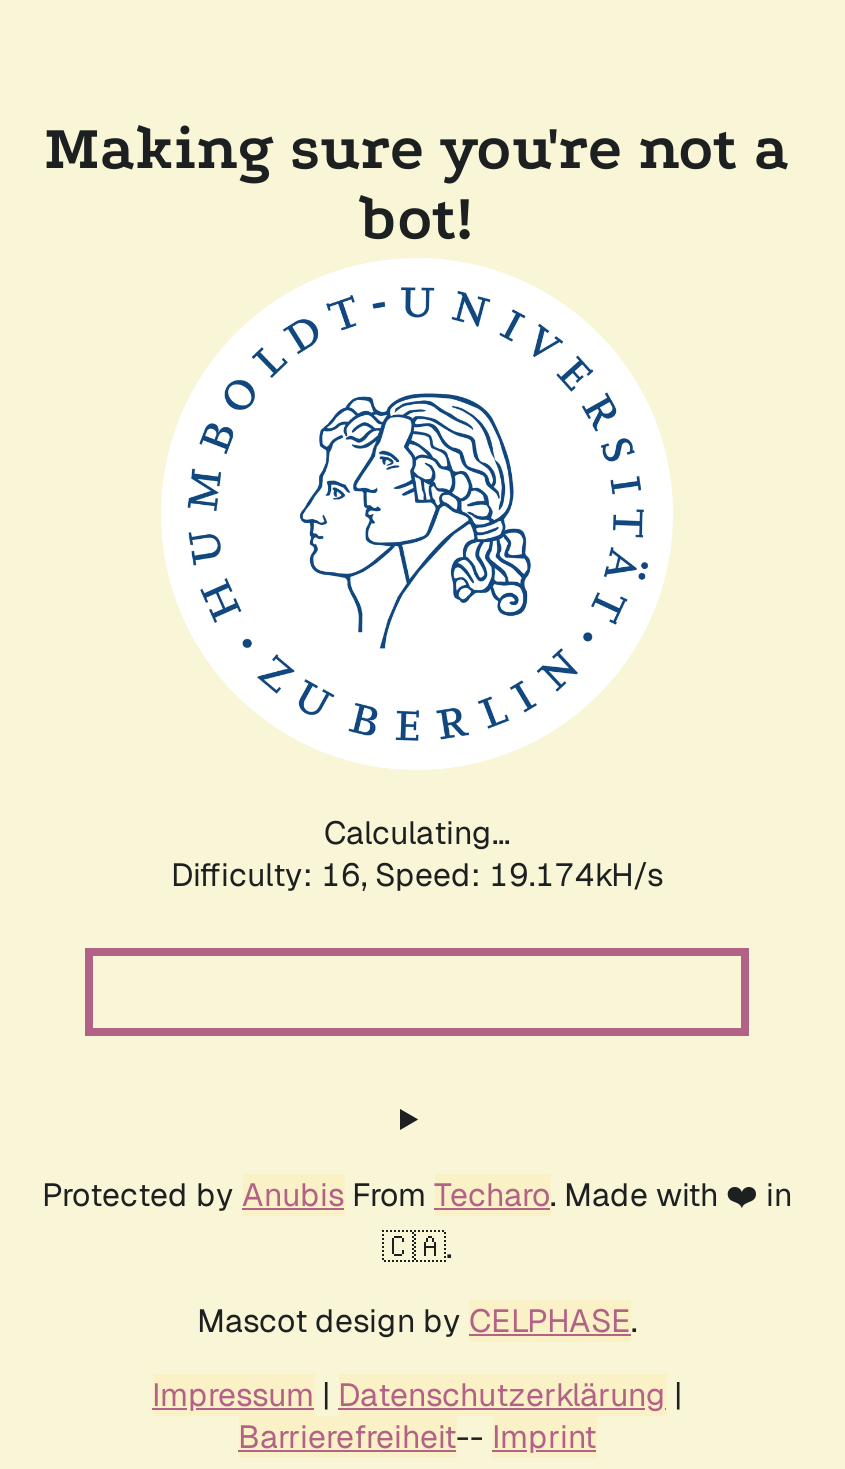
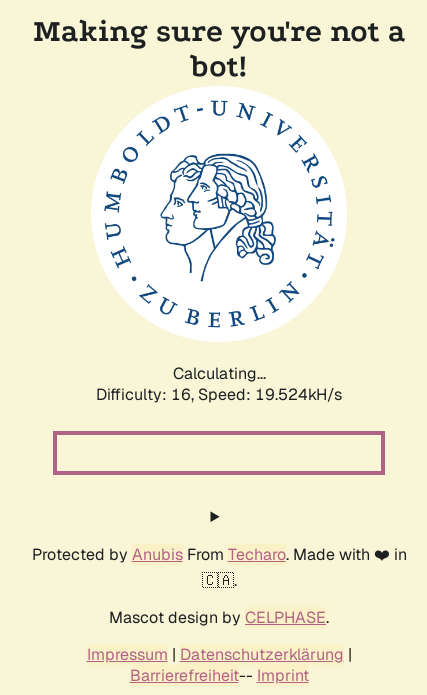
- Difficulty: 16, Speed: 19.174kH/s
+ Difficulty: 16, Speed: 19.524kH/s
